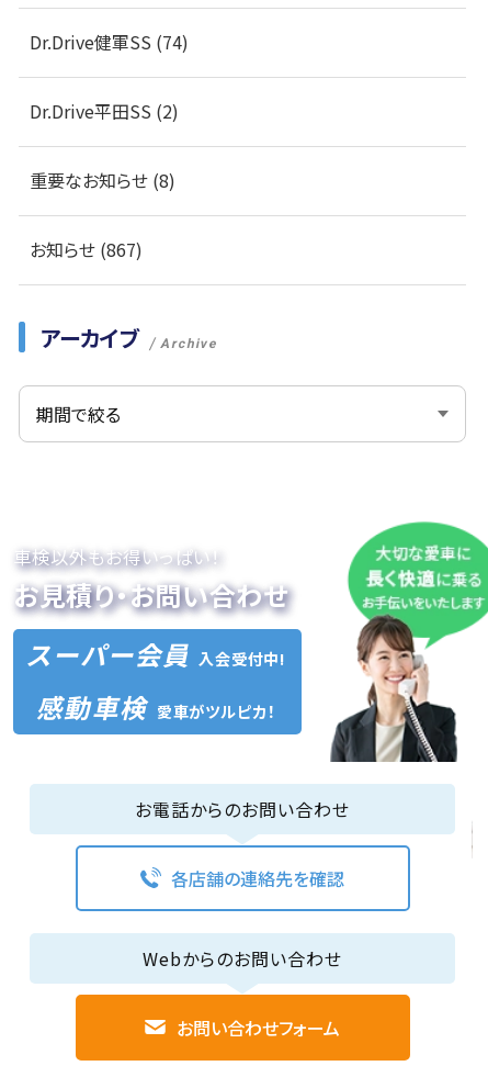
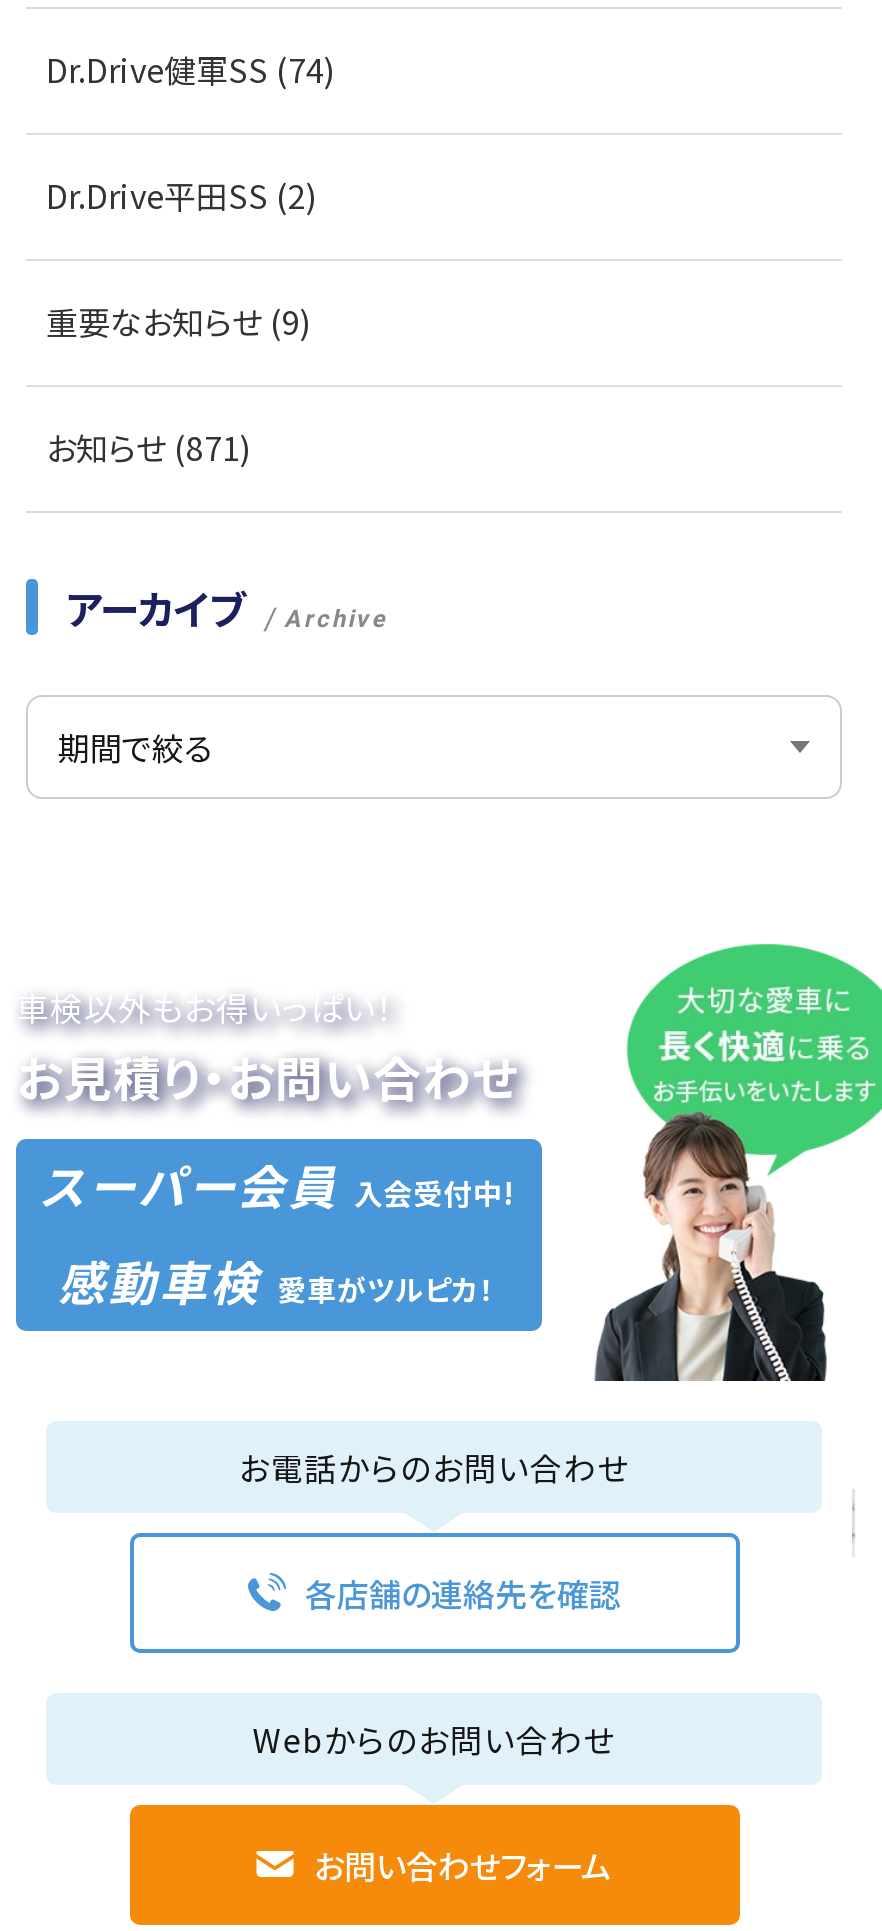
- 重要なお知らせ (8)
+ 重要なお知らせ (9)

- お知らせ (867)
+ お知らせ (871)
